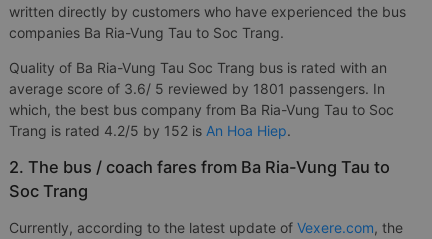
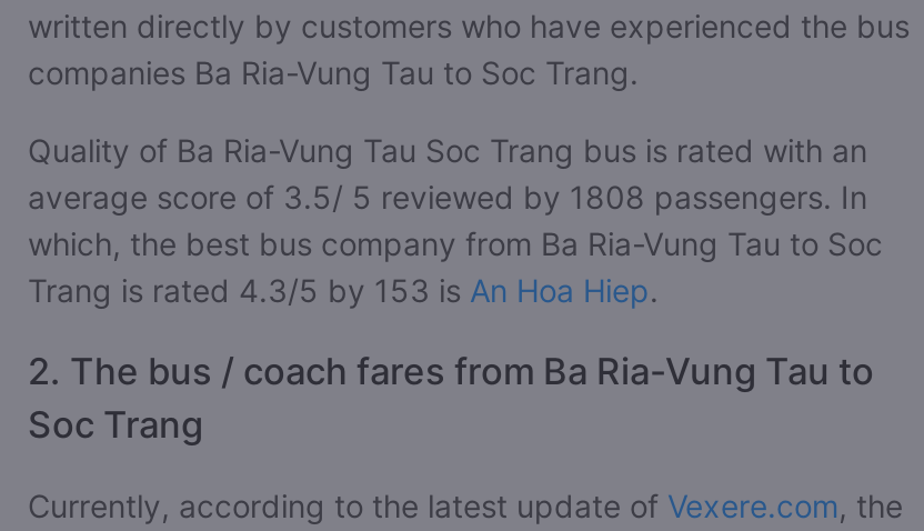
- average score of 3.6/ 5 reviewed by 1801 passengers. In
+ average score of 3.5/ 5 reviewed by 1808 passengers. In

- Trang is rated 4.2/5 by 152 is An Hoa Hiep.
+ Trang is rated 4.3/5 by 153 is An Hoa Hiep.
